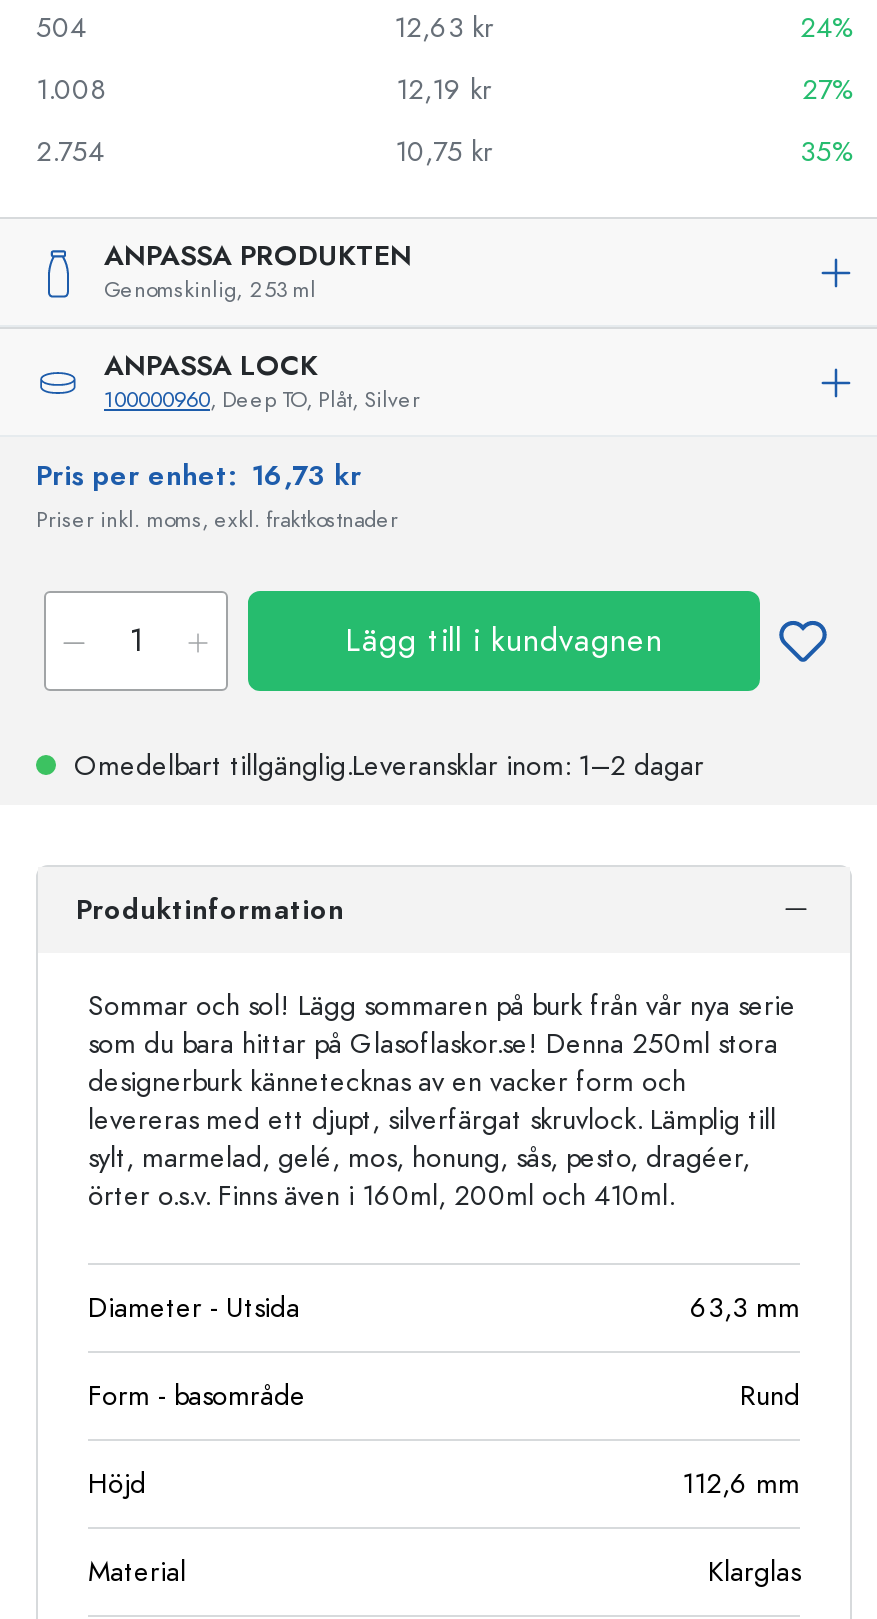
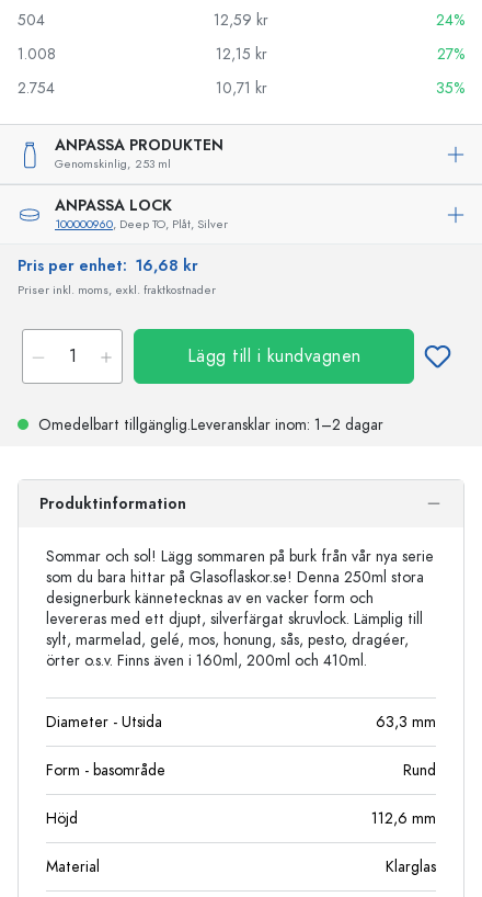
- 12,63 kr
+ 12,59 kr

- 12,19 kr
+ 12,15 kr

- 10,75 kr
+ 10,71 kr

- Pris per enhet: 16,73 kr
+ Pris per enhet: 16,68 kr
